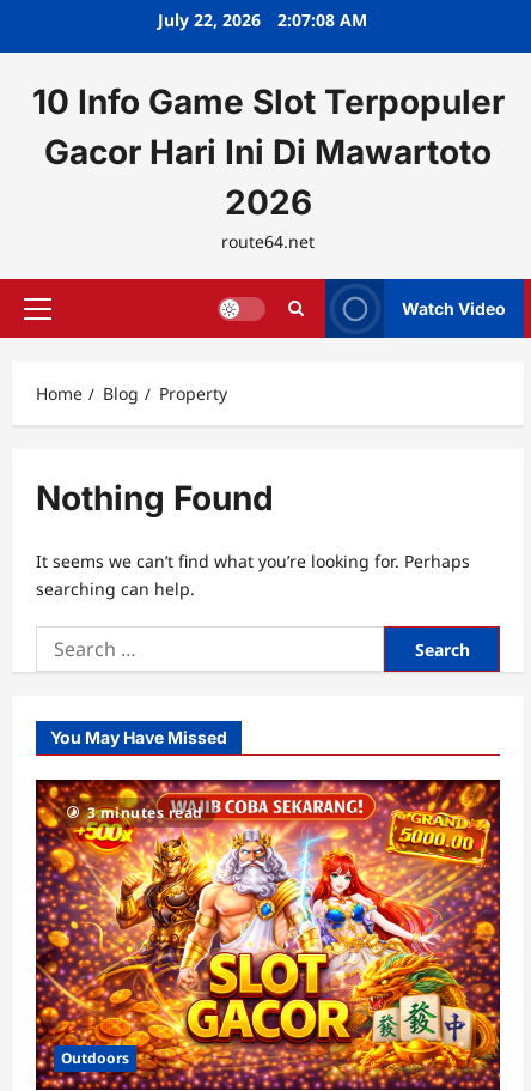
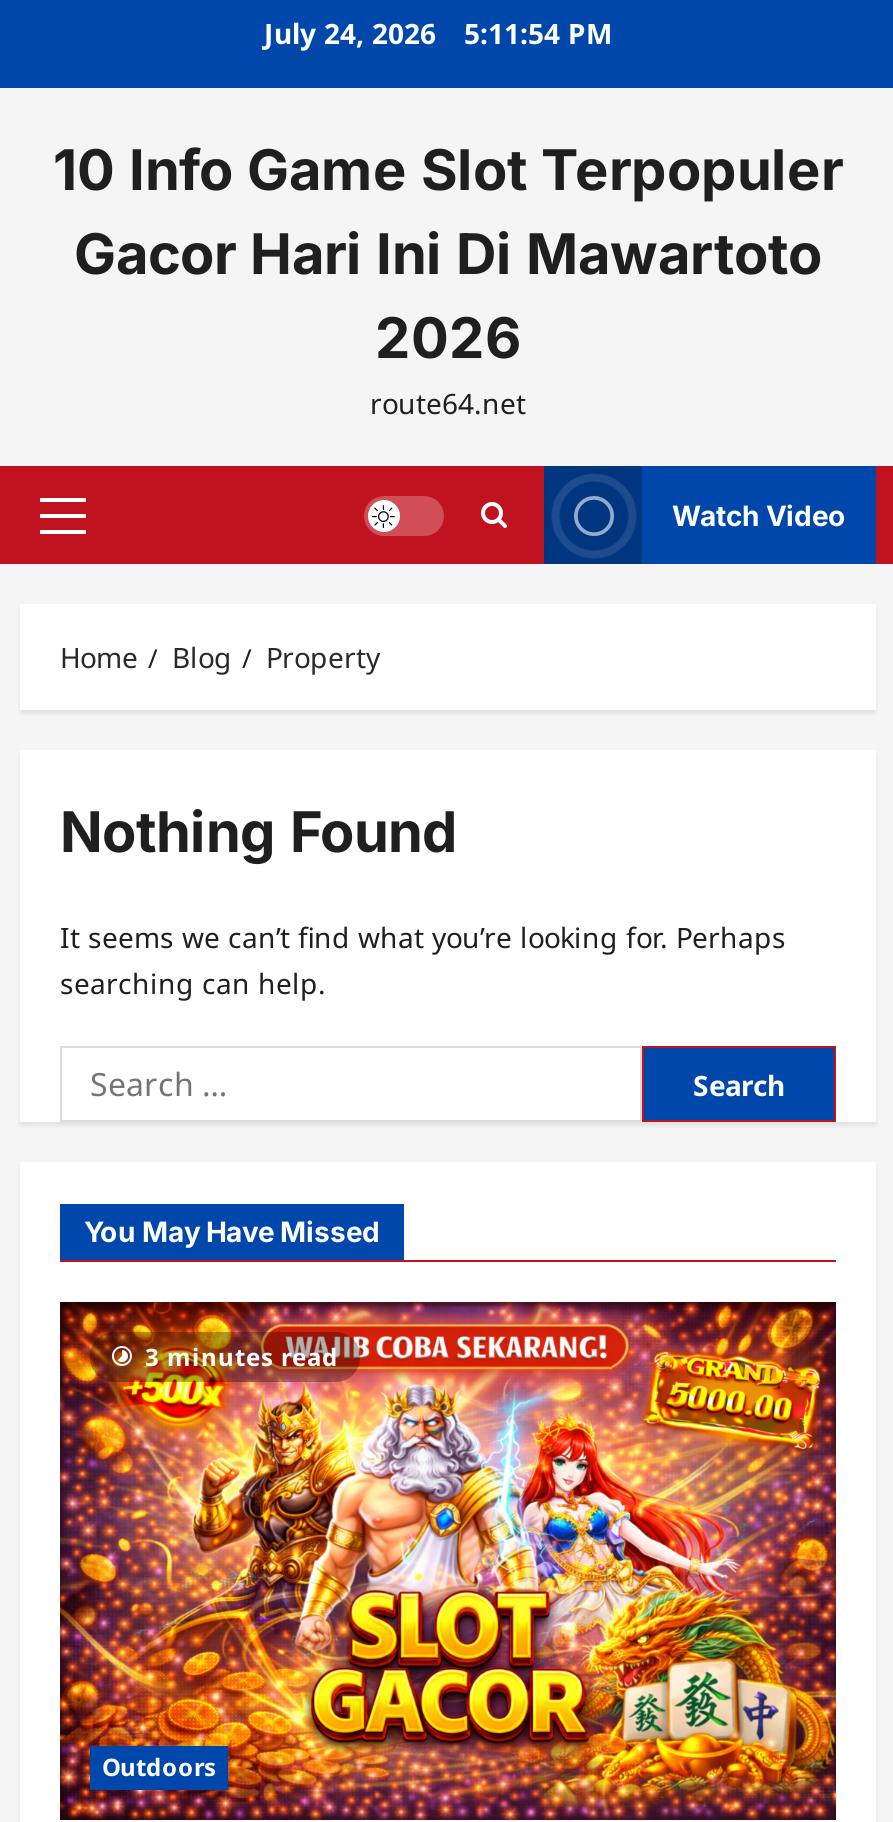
- July 22, 2026 2:07:08 AM
+ July 24, 2026 5:11:54 PM
